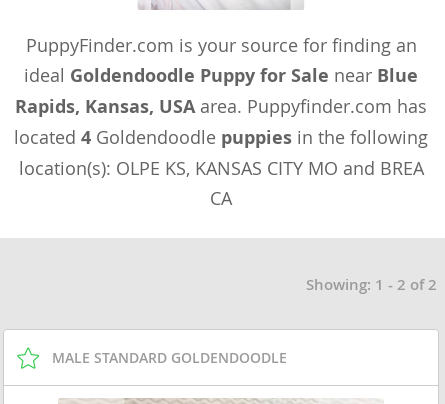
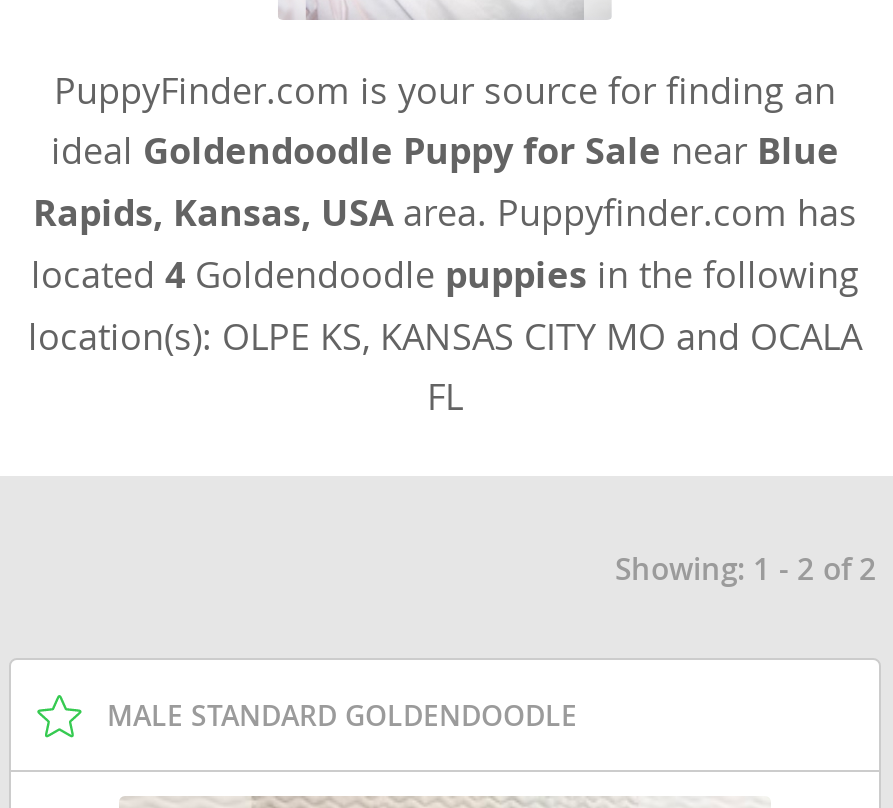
- location(s): OLPE KS, KANSAS CITY MO and BREA
- CA
+ location(s): OLPE KS, KANSAS CITY MO and OCALA
+ FL
